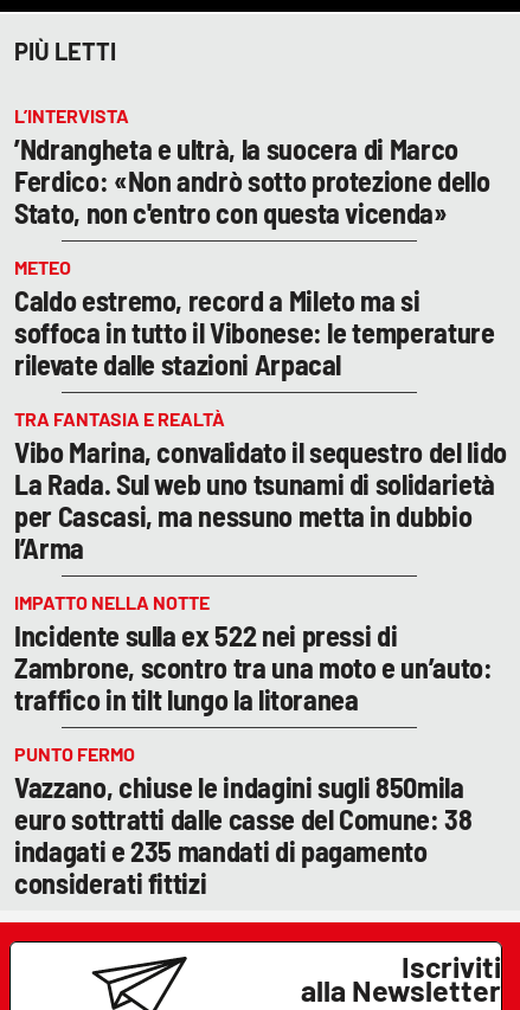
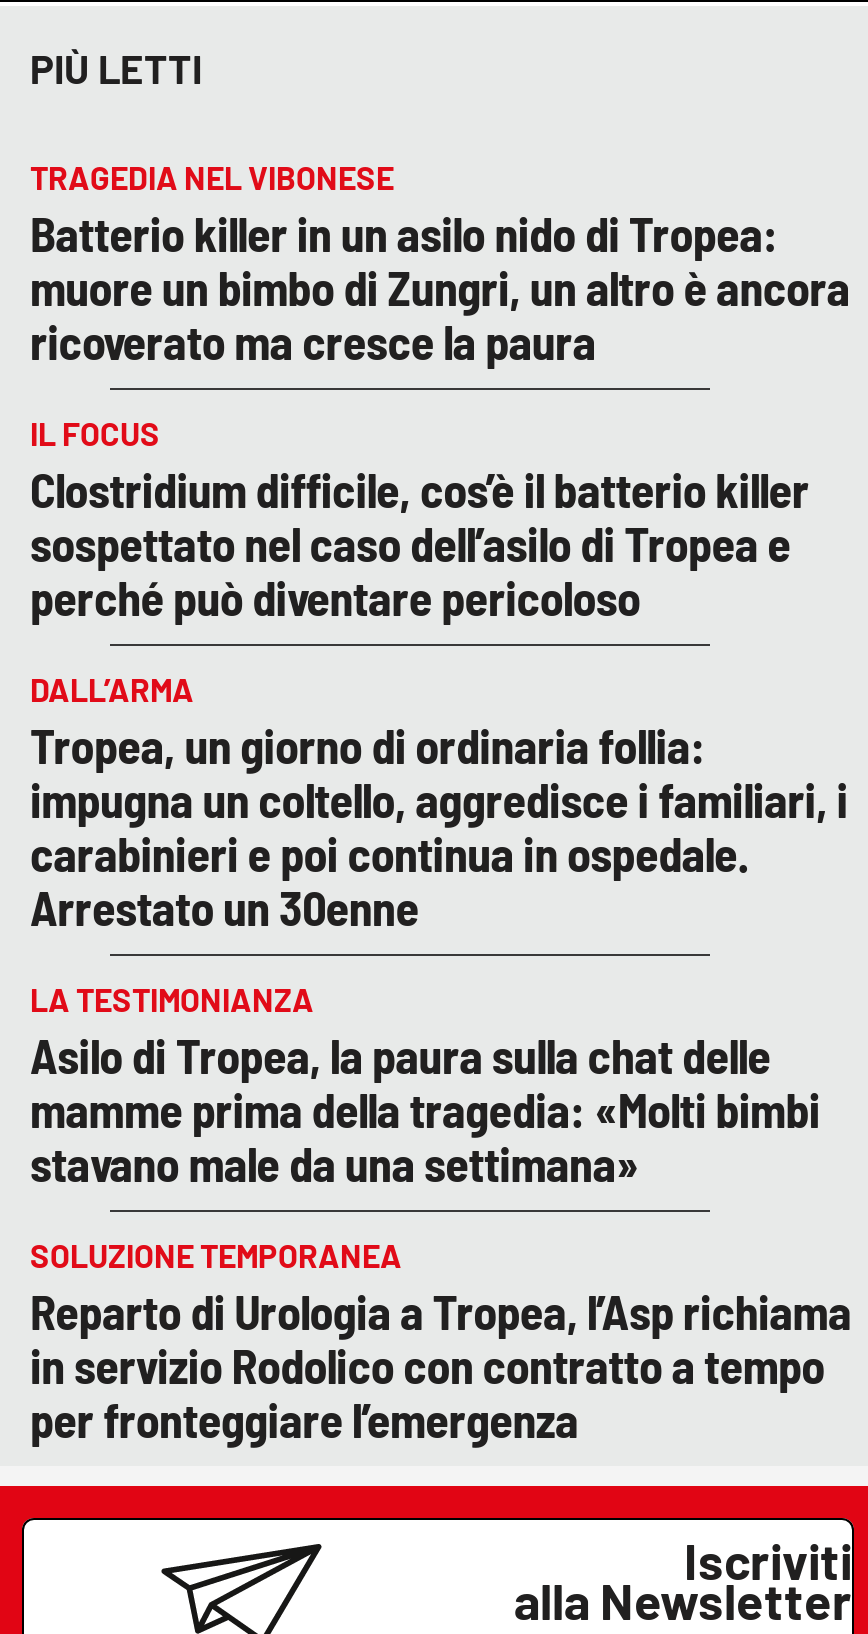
- L’INTERVISTA
- ’Ndrangheta e ultrà, la suocera di Marco
- Ferdico: «Non andrò sotto protezione dello
- Stato, non c'entro con questa vicenda»
+ TRAGEDIA NEL VIBONESE
+ Batterio killer in un asilo nido di Tropea:
+ muore un bimbo di Zungri, un altro è ancora
+ ricoverato ma cresce la paura

- METEO
- Caldo estremo, record a Mileto ma si
- soffoca in tutto il Vibonese: le temperature
- rilevate dalle stazioni Arpacal
+ IL FOCUS
+ Clostridium difficile, cos’è il batterio killer
+ sospettato nel caso dell’asilo di Tropea e
+ perché può diventare pericoloso

- TRA FANTASIA E REALTÀ
- Vibo Marina, convalidato il sequestro del lido
- La Rada. Sul web uno tsunami di solidarietà
- per Cascasi, ma nessuno metta in dubbio
- l’Arma
+ DALL’ARMA
+ Tropea, un giorno di ordinaria follia:
+ impugna un coltello, aggredisce i familiari, i
+ carabinieri e poi continua in ospedale.
+ Arrestato un 30enne

- IMPATTO NELLA NOTTE
- Incidente sulla ex 522 nei pressi di
- Zambrone, scontro tra una moto e un’auto:
- traffico in tilt lungo la litoranea
+ LA TESTIMONIANZA
+ Asilo di Tropea, la paura sulla chat delle
+ mamme prima della tragedia: «Molti bimbi
+ stavano male da una settimana»

- PUNTO FERMO
- Vazzano, chiuse le indagini sugli 850mila
- euro sottratti dalle casse del Comune: 38
- indagati e 235 mandati di pagamento
- considerati fittizi
+ SOLUZIONE TEMPORANEA
+ Reparto di Urologia a Tropea, l’Asp richiama
+ in servizio Rodolico con contratto a tempo
+ per fronteggiare l’emergenza
